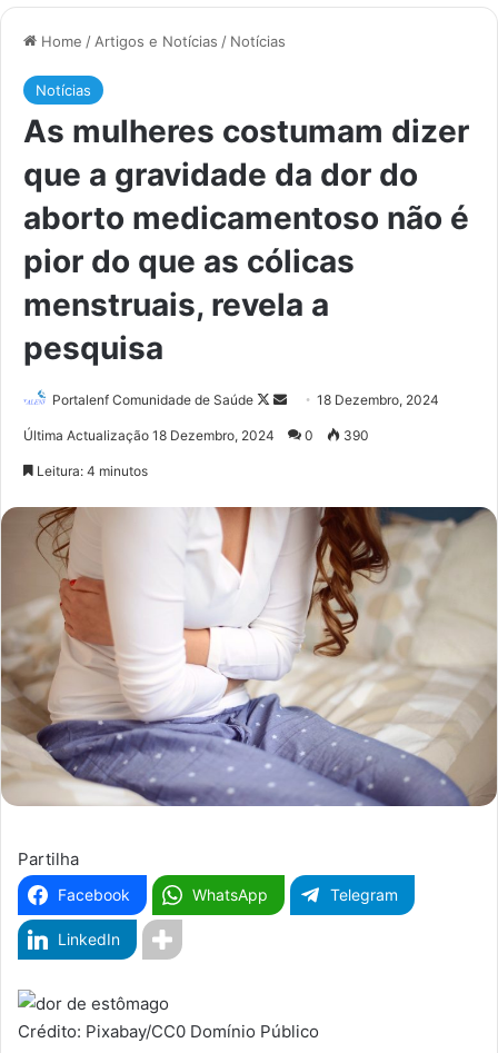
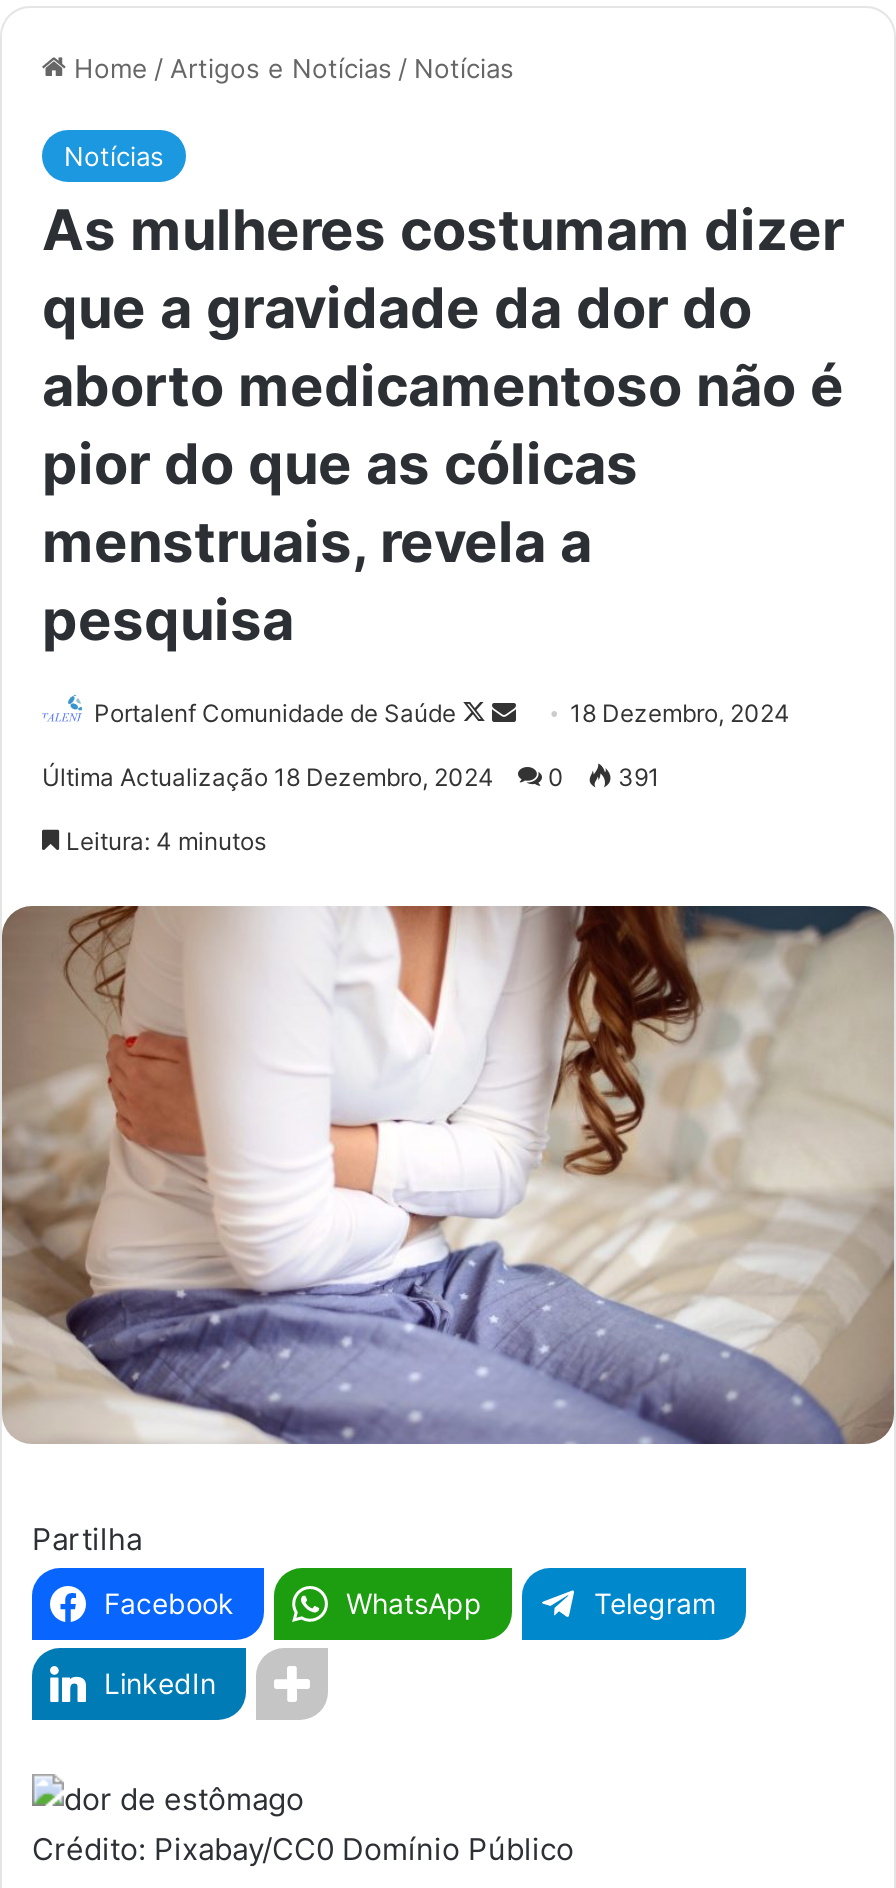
- Última Actualização 18 Dezembro, 2024 0 390
+ Última Actualização 18 Dezembro, 2024 0 391
